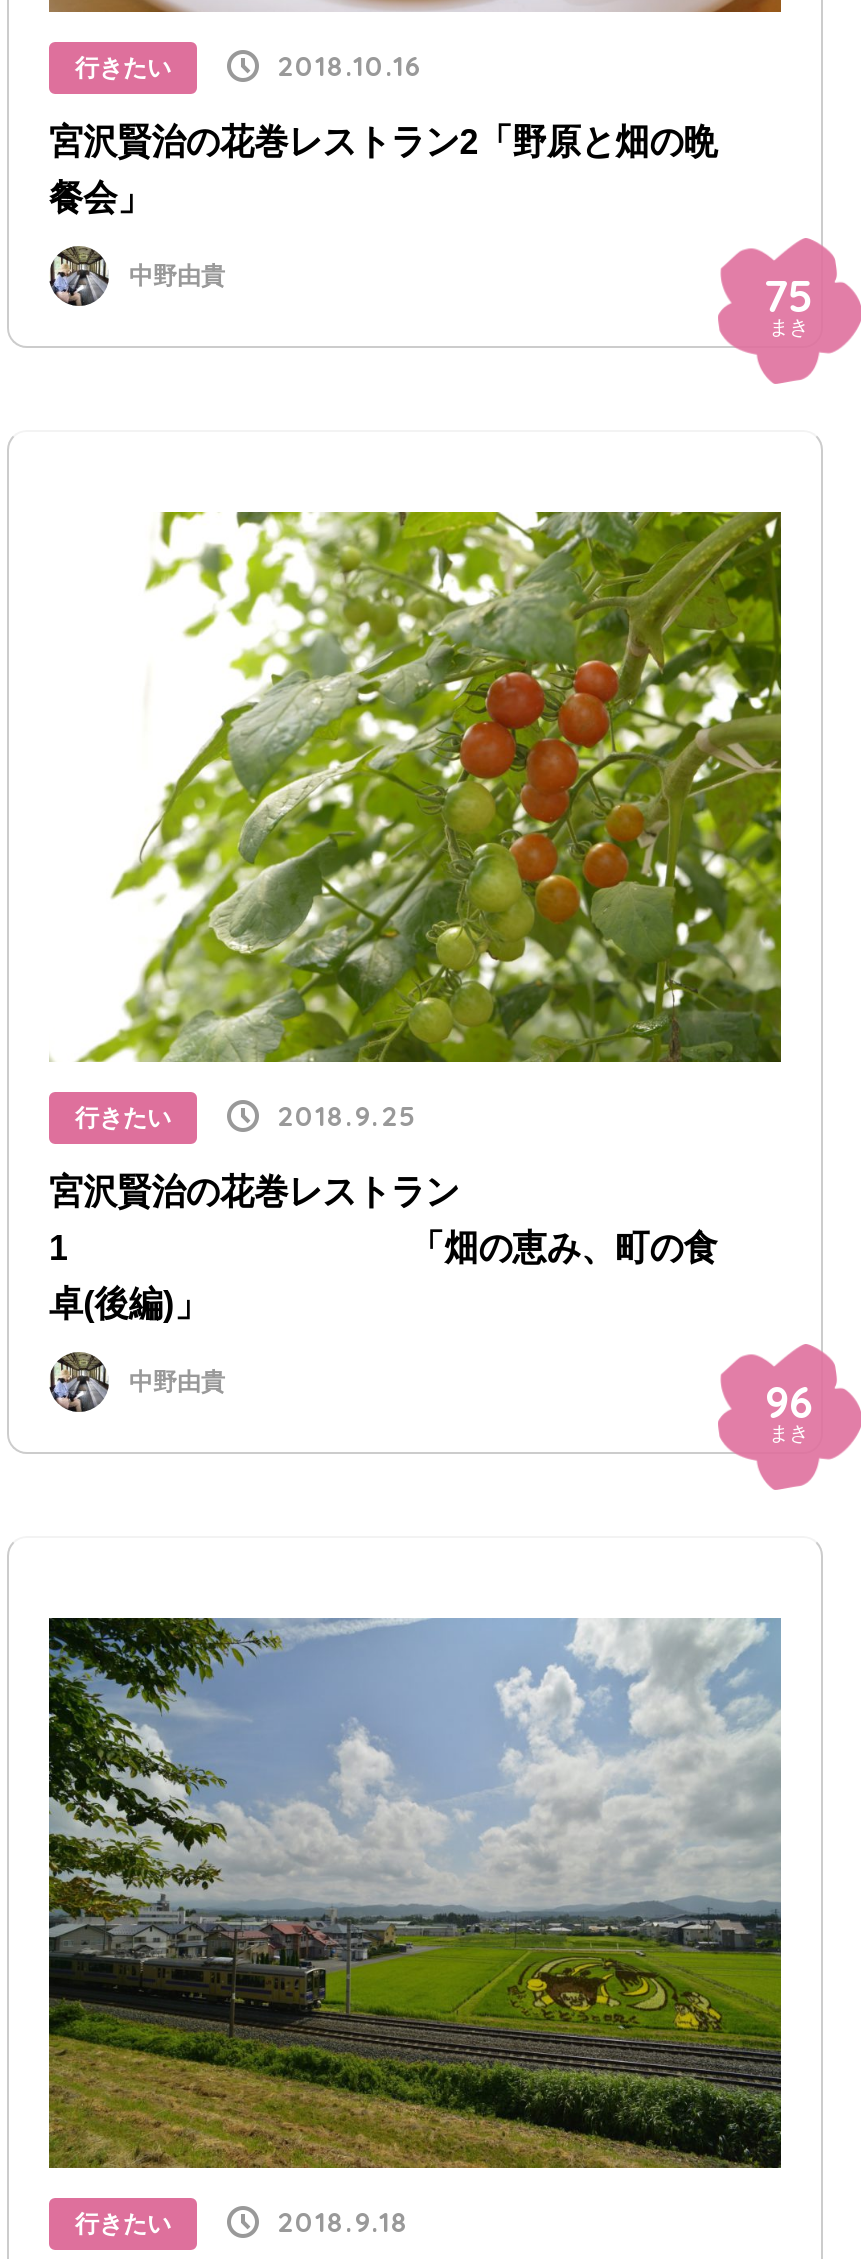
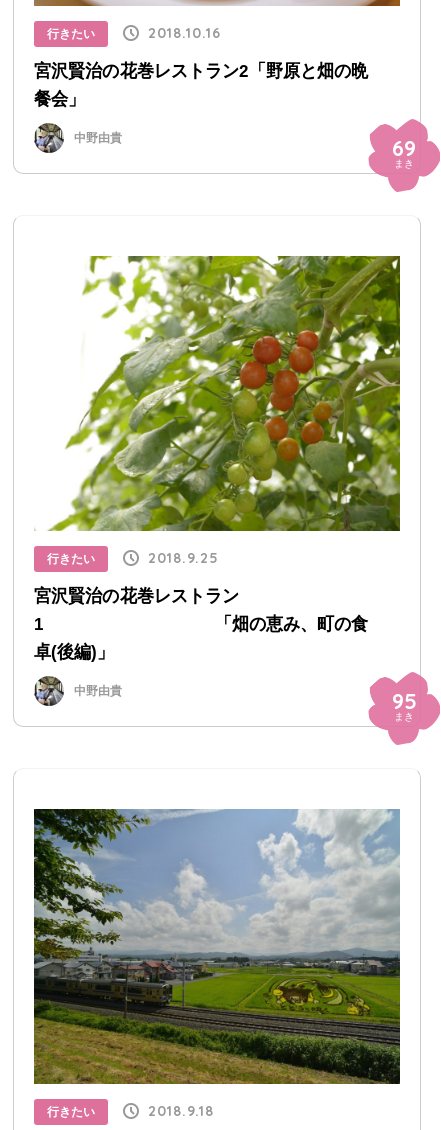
- 75
+ 69

- 96
+ 95
